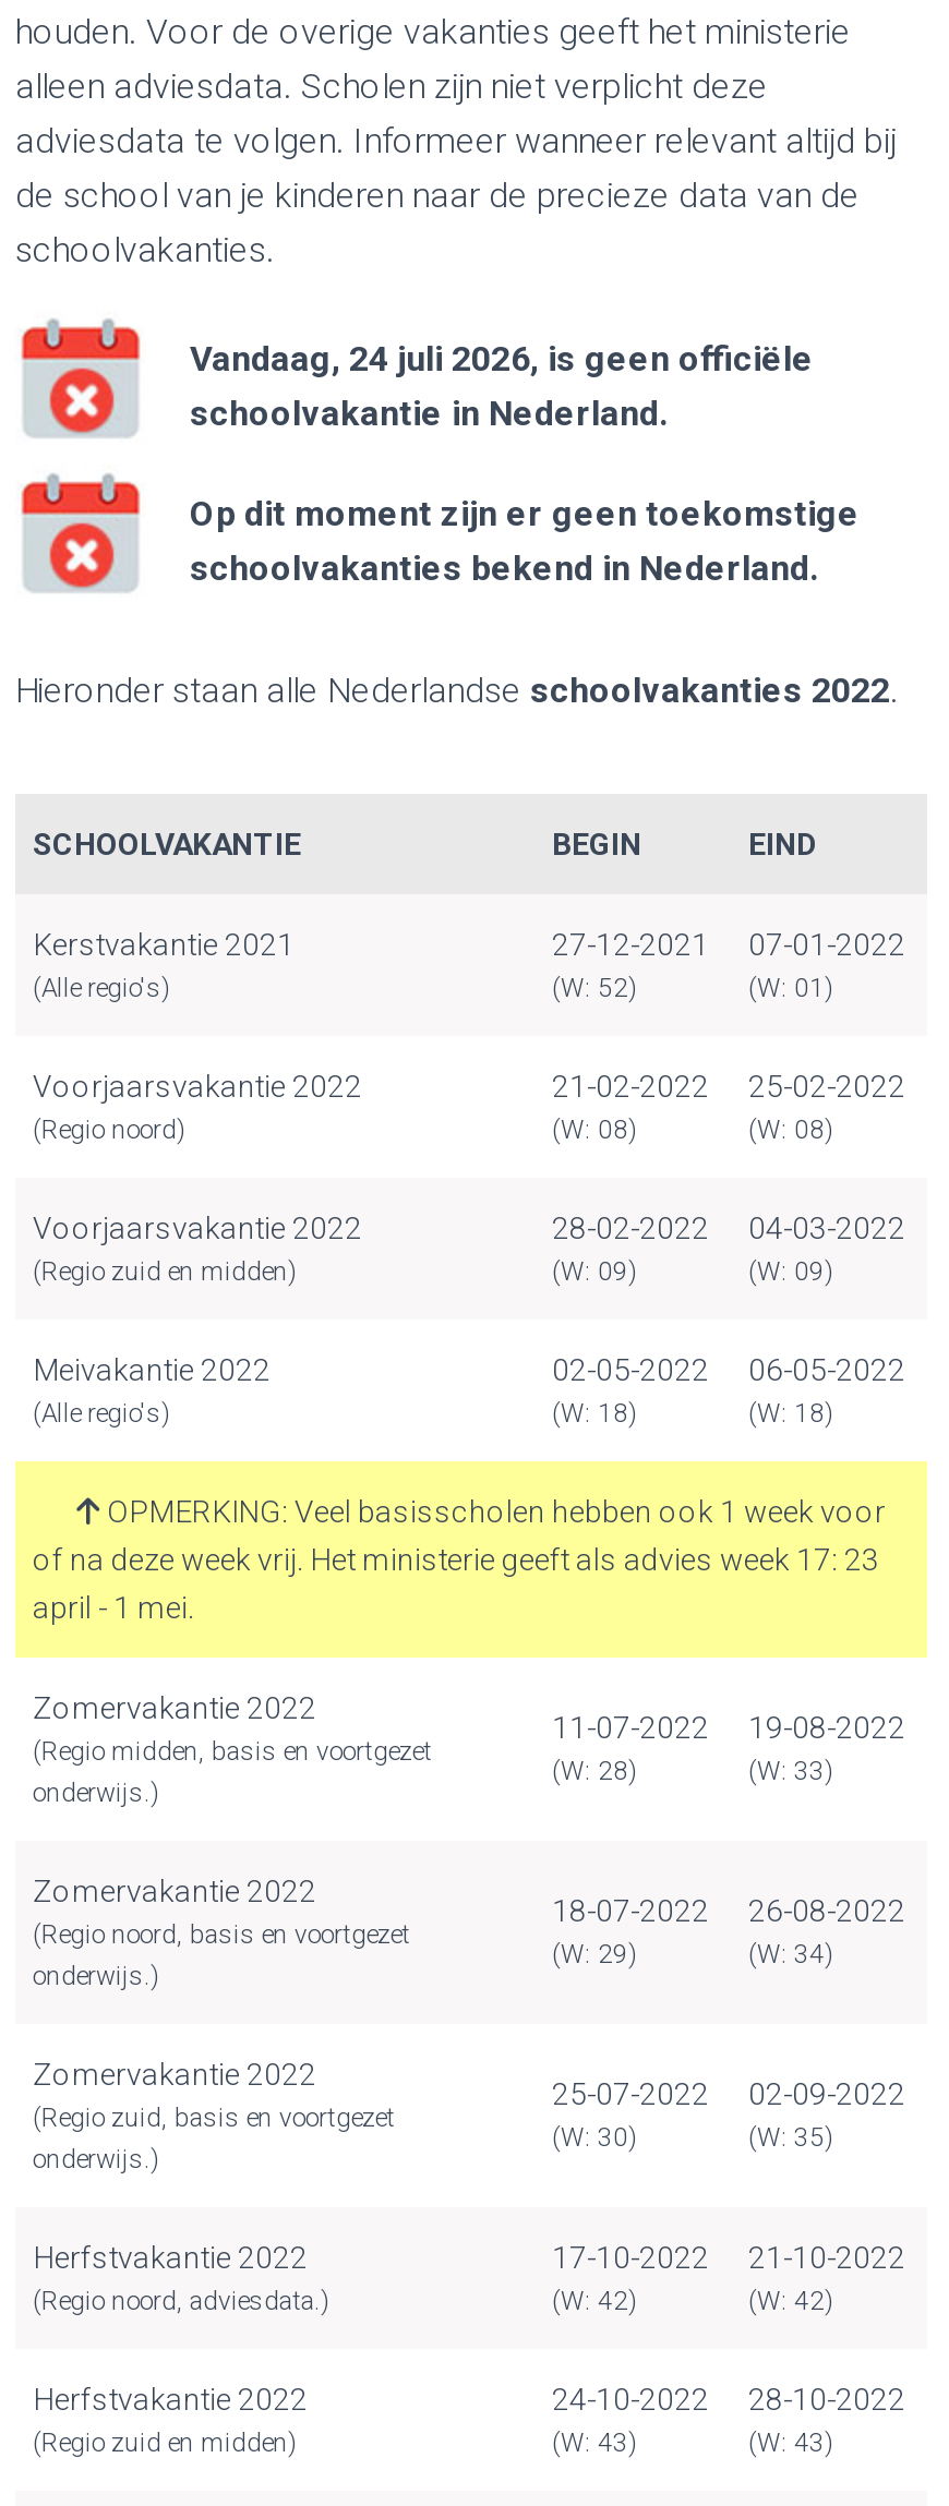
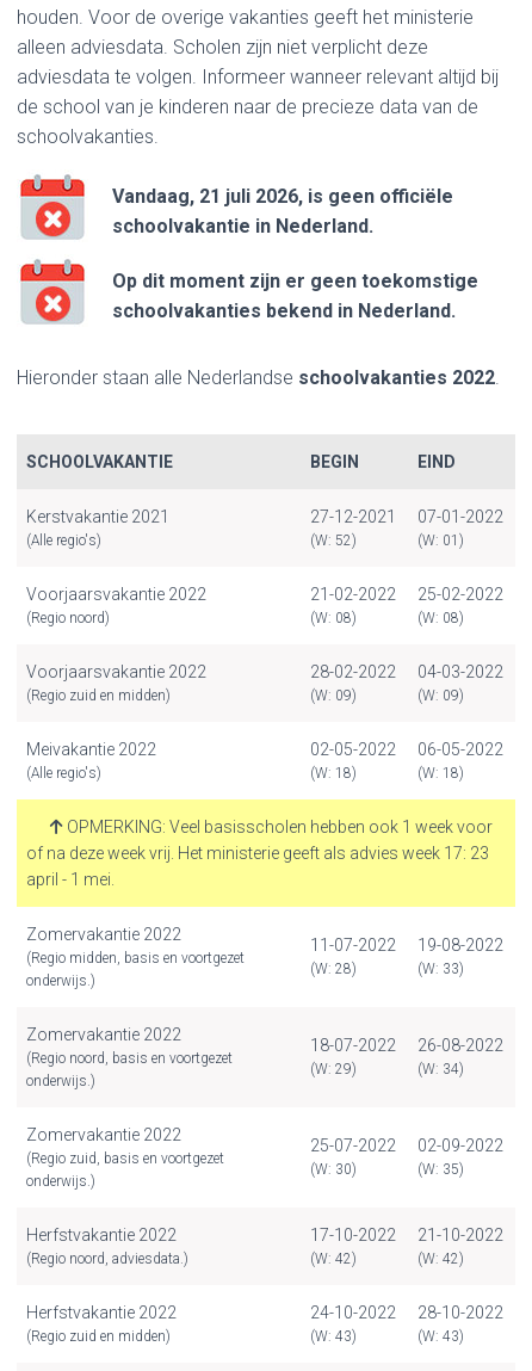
- Vandaag, 24 juli 2026, is geen officiële
+ Vandaag, 21 juli 2026, is geen officiële
